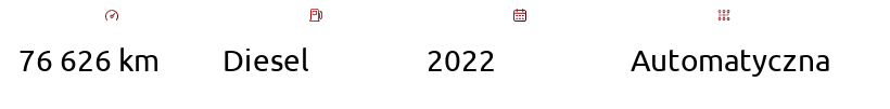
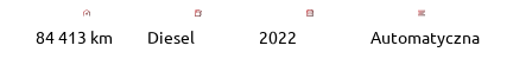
- 76 626 km Diesel
+ 84 413 km Diesel
